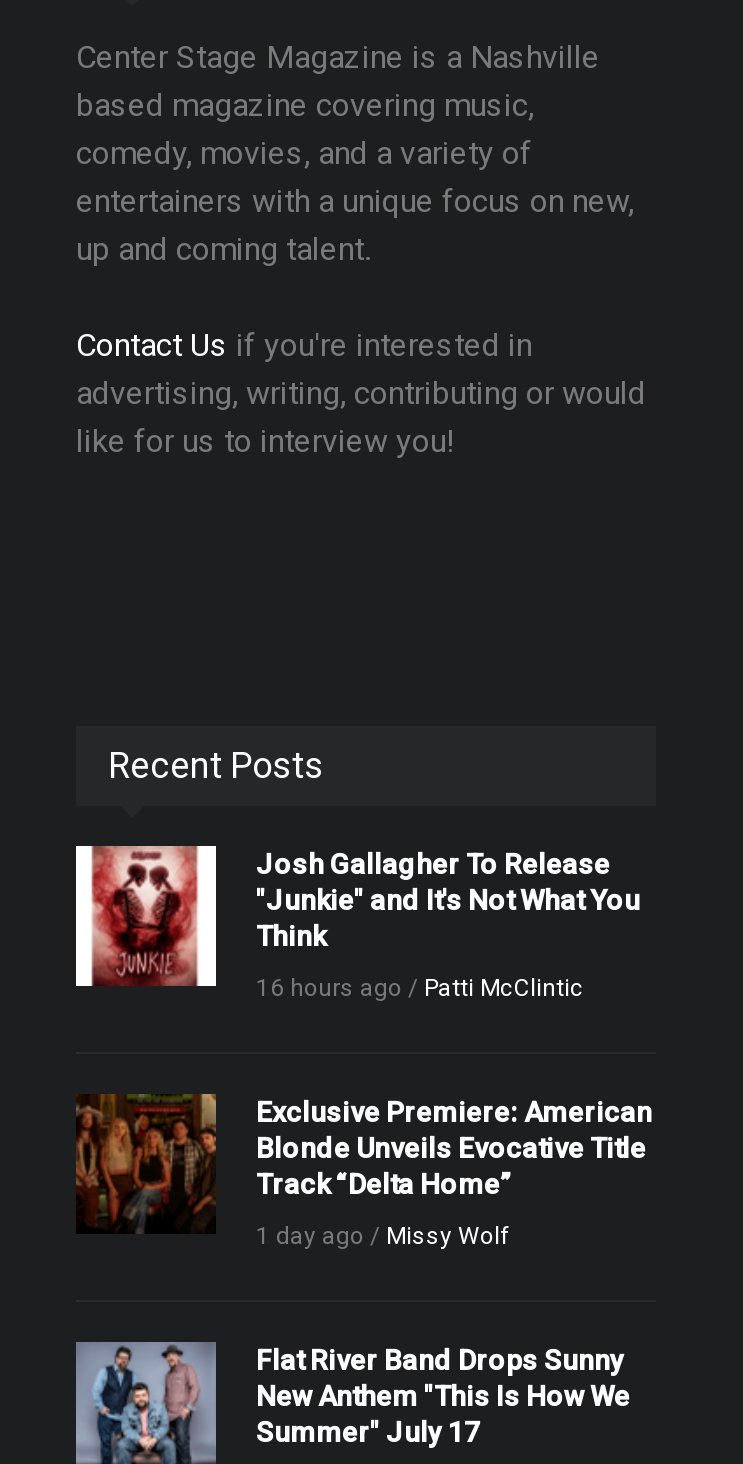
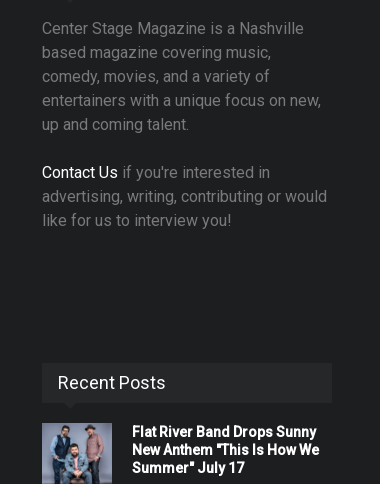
- [image]
- Josh Gallagher To Release
- "Junkie" and It's Not What You
- Think
- 16 hours ago / Patti McClintic

- [image]
- Exclusive Premiere: American
- Blonde Unveils Evocative Title
- Track “Delta Home”
- 1 day ago / Missy Wolf
